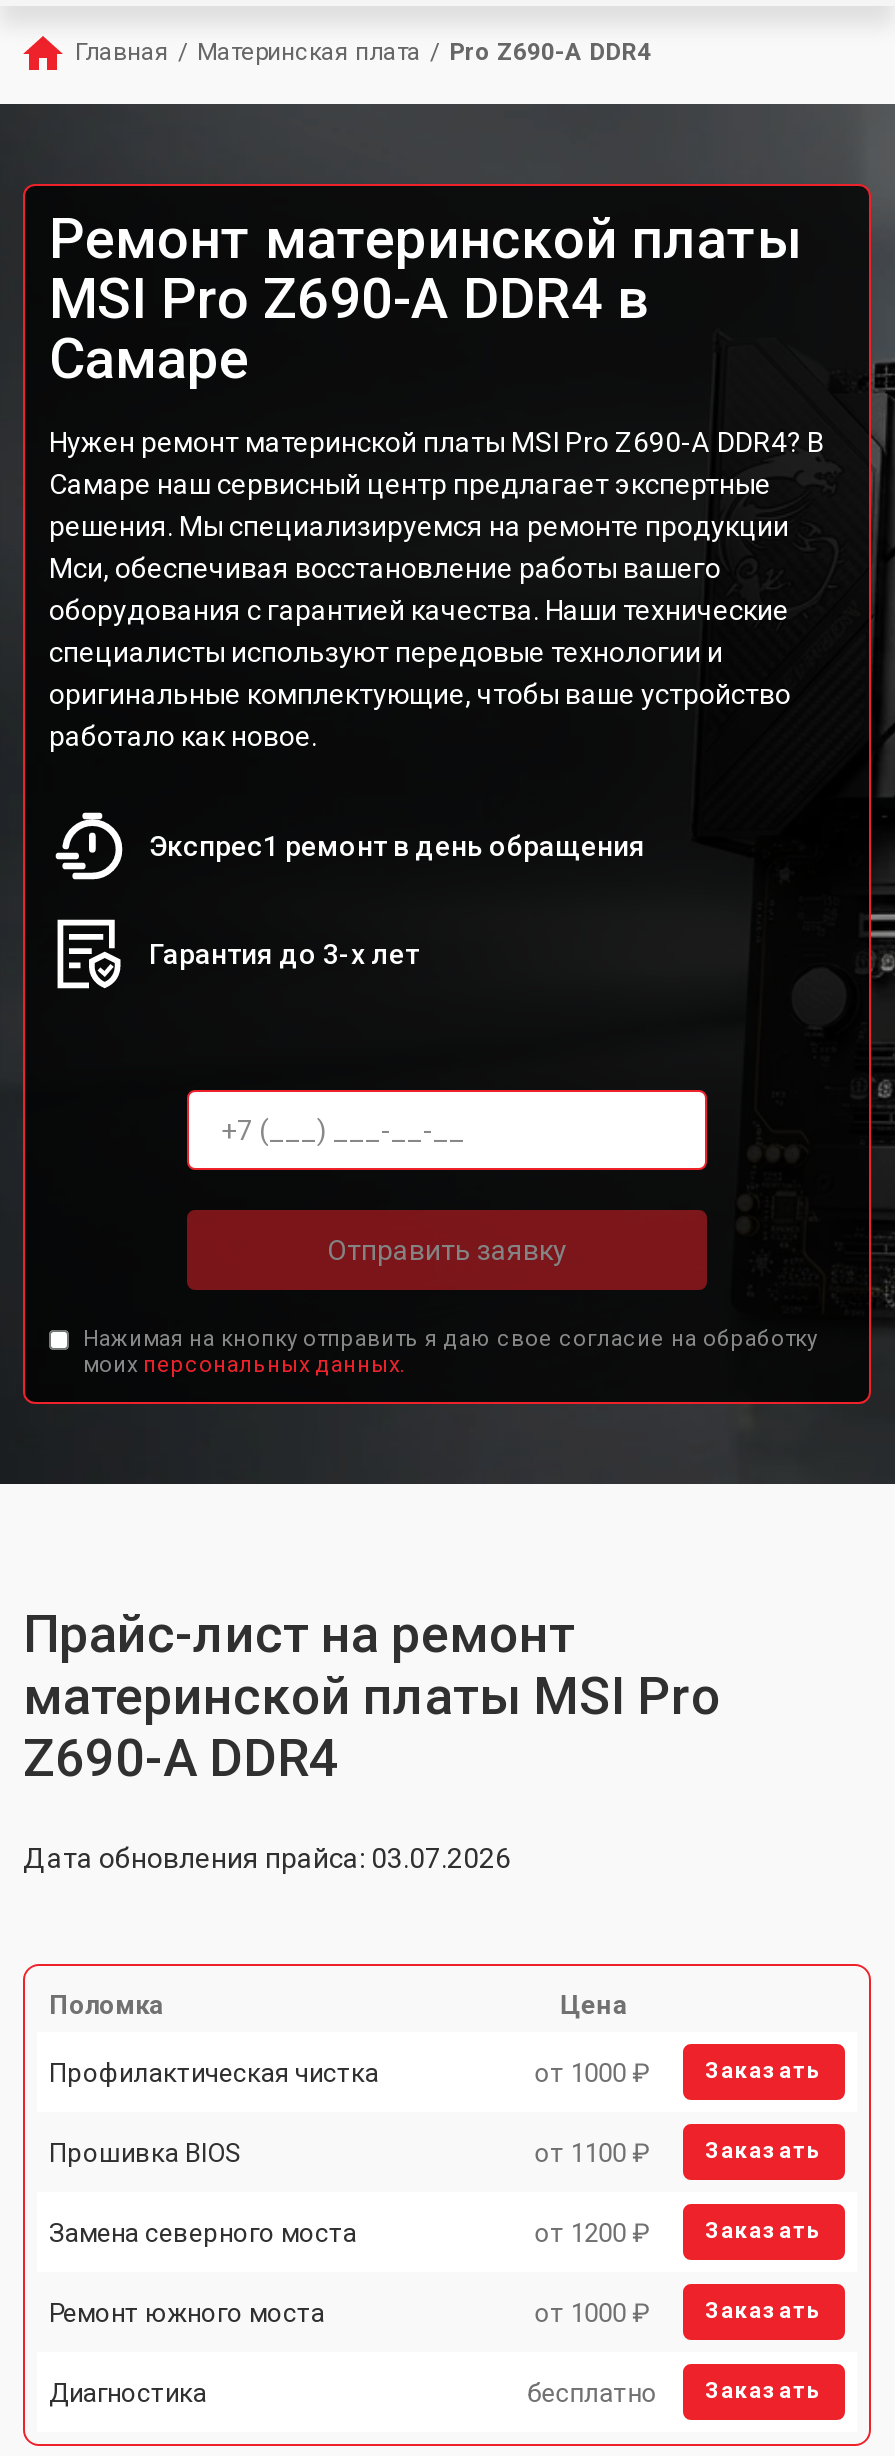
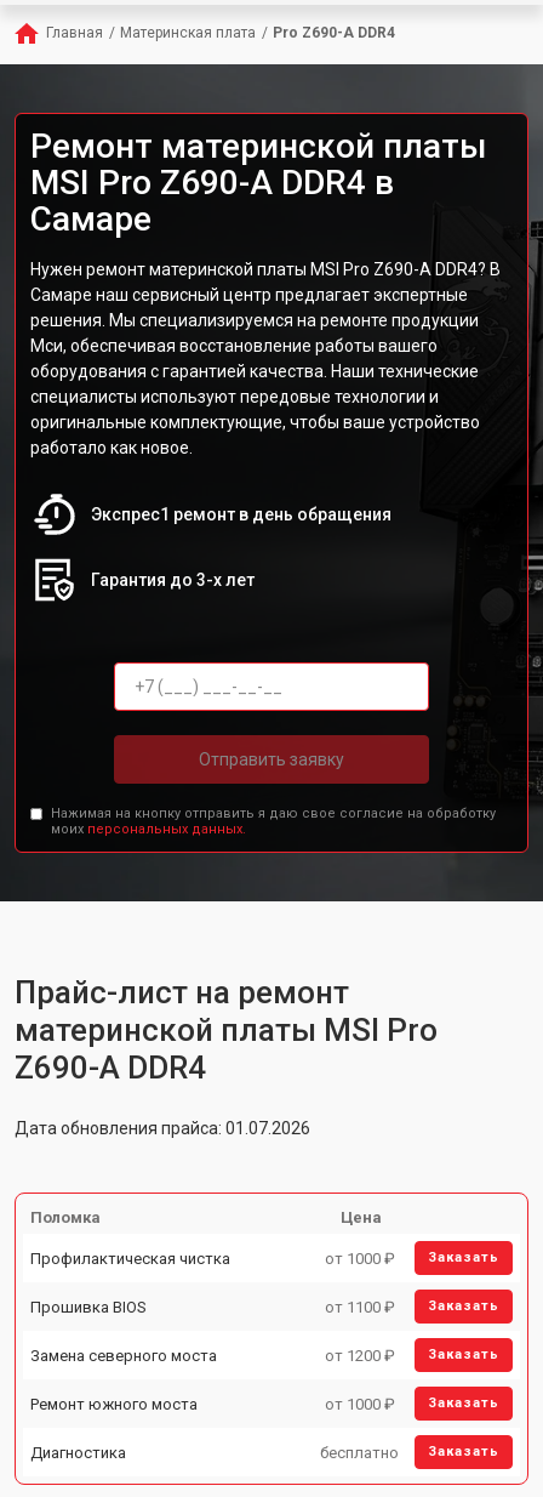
- Дата обновления прайса: 03.07.2026
+ Дата обновления прайса: 01.07.2026
